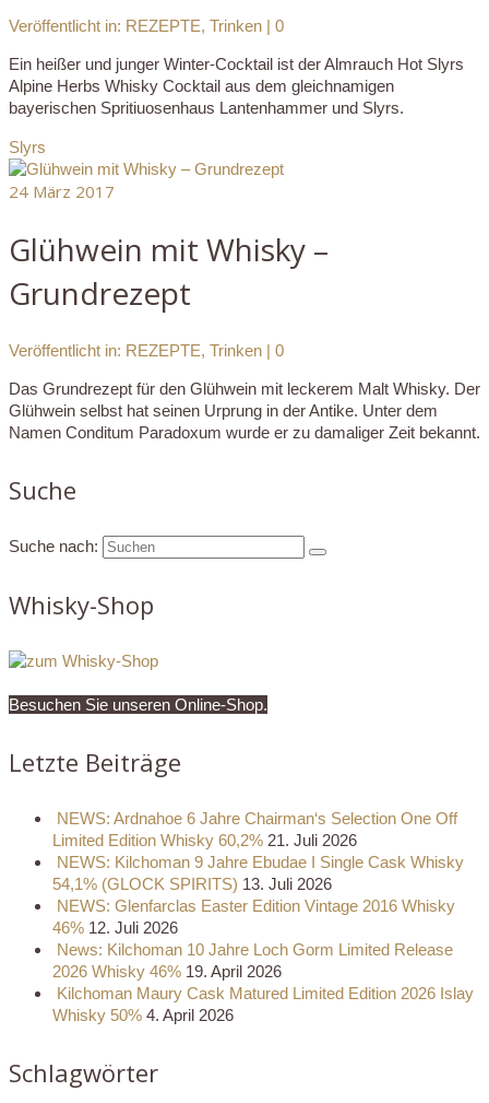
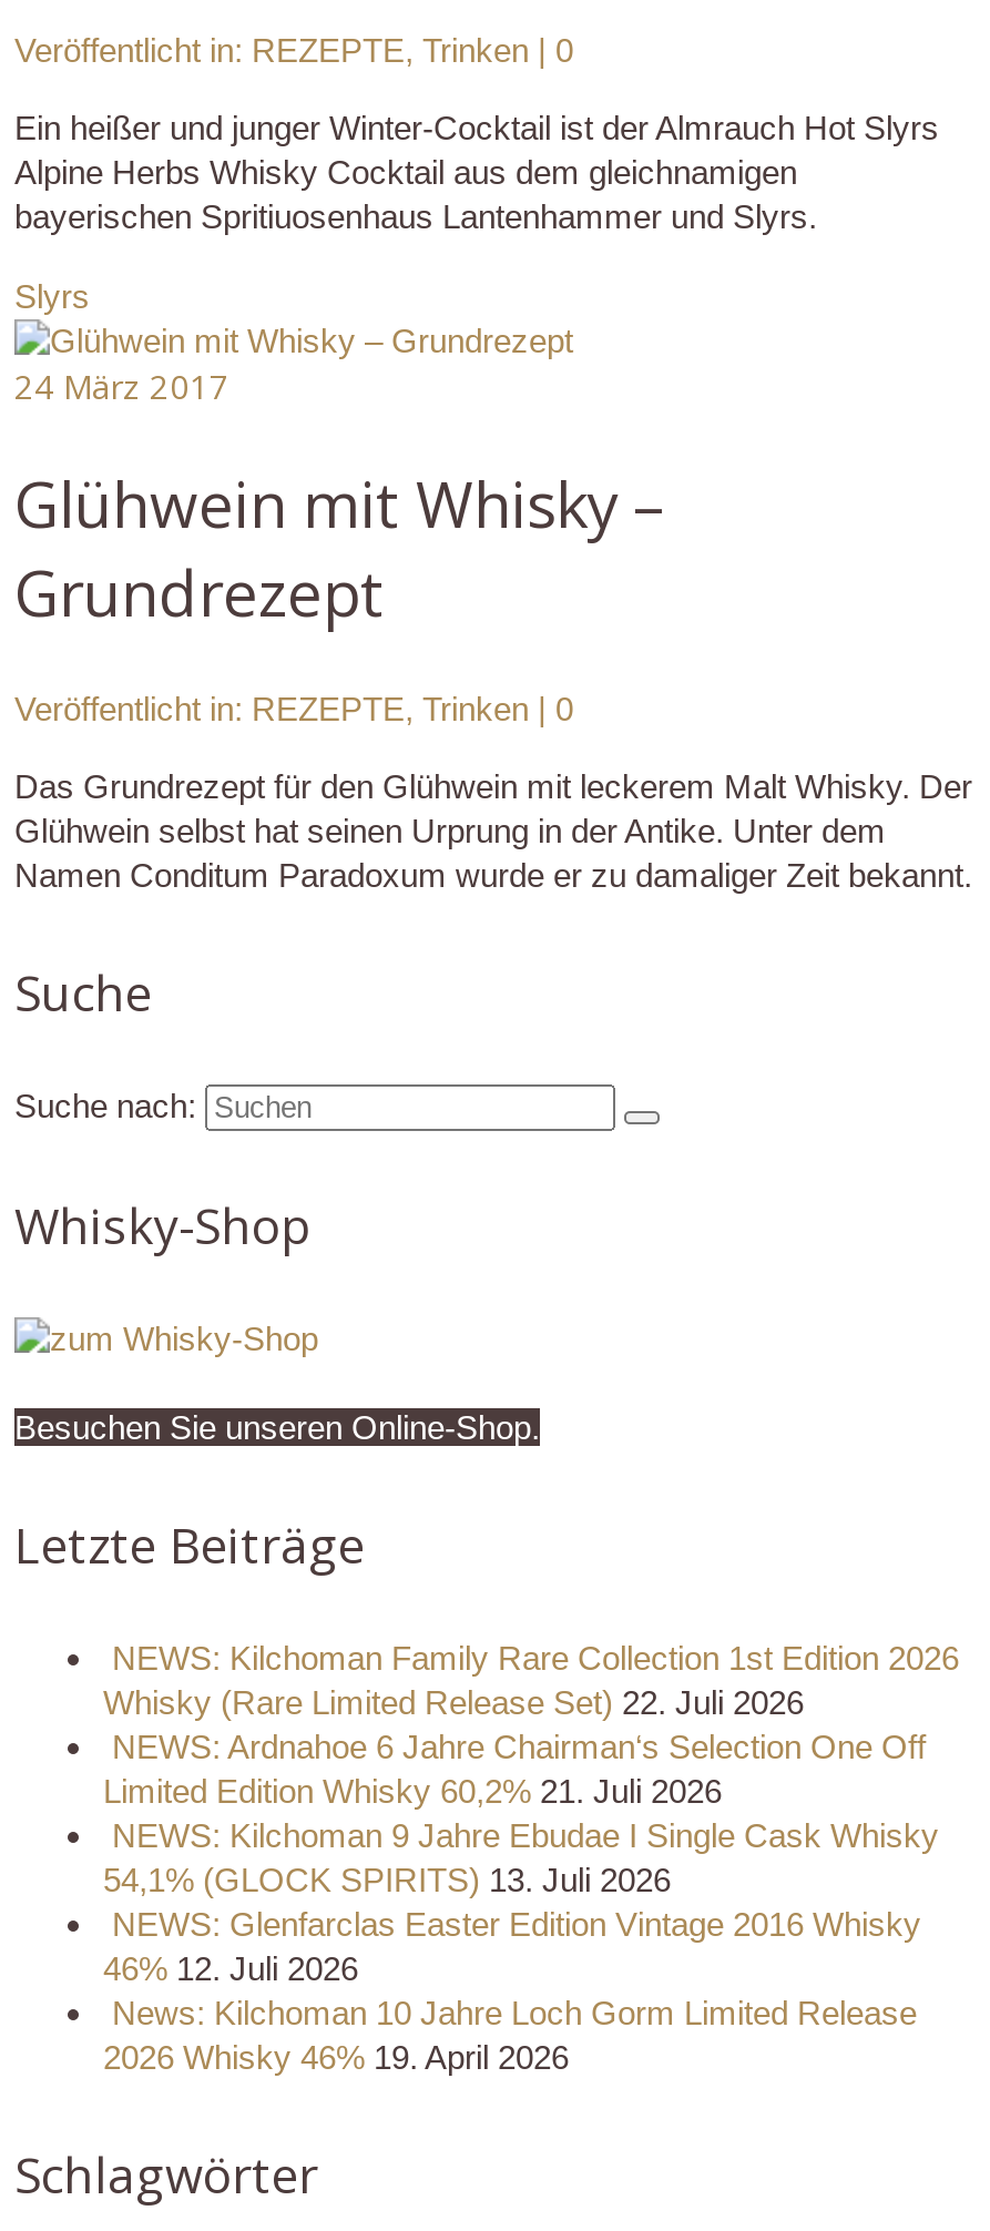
+ NEWS: Kilchoman Family Rare Collection 1st Edition 2026
+ Whisky (Rare Limited Release Set) 22. Juli 2026

moved down: NEWS: Ardnahoe 6 Jahre Chairman‘s Selection One Off | Limited Edition Whisky 60,2% 21. Juli 2026 | NEWS: Kilchoman 9 Jahre Ebudae I Single Cask Whisky | 54,1% (GLOCK SPIRITS) 13. Juli 2026 | NEWS: Glenfarclas Easter Edition Vintage 2016 Whisky | 46% 12. Juli 2026 | News: Kilchoman 10 Jahre Loch Gorm Limited Release | 2026 Whisky 46% 19. April 2026

- Kilchoman Maury Cask Matured Limited Edition 2026 Islay
- Whisky 50% 4. April 2026
